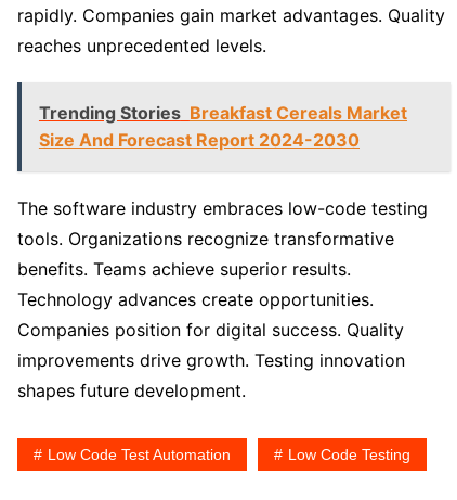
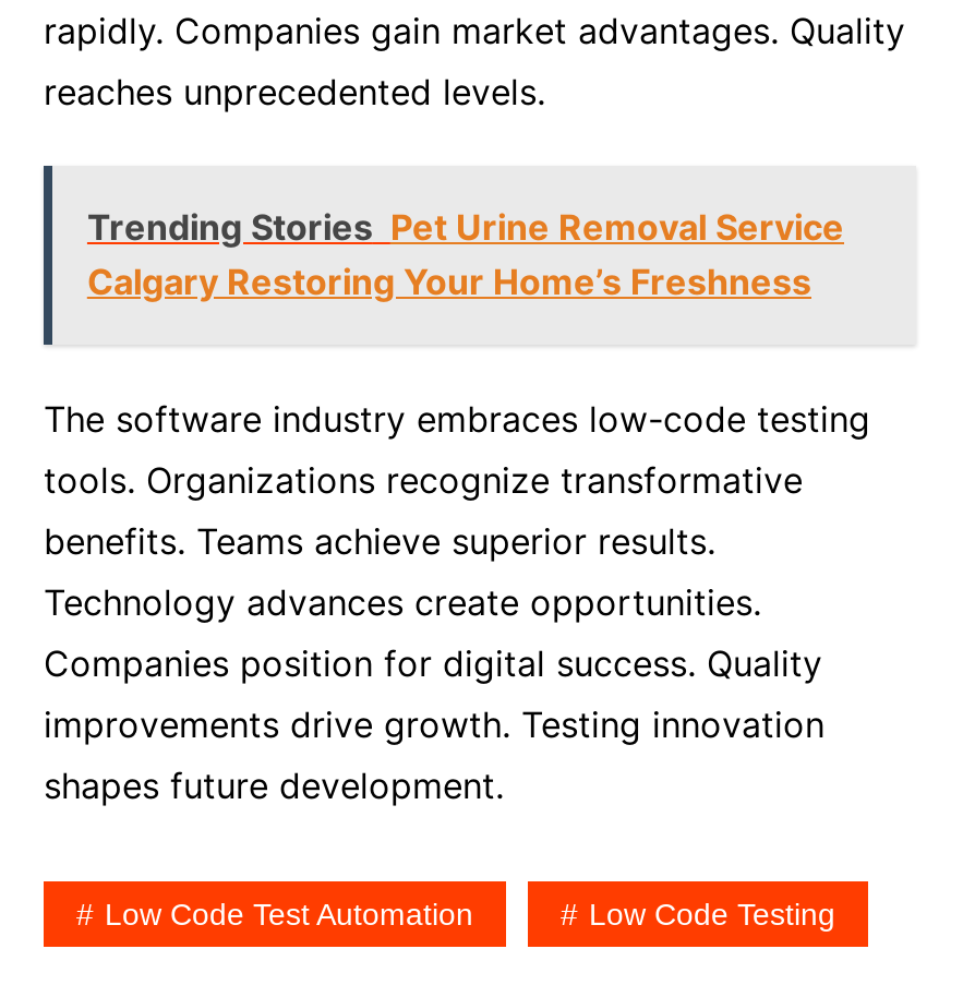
- Trending Stories Breakfast Cereals Market
- Size And Forecast Report 2024-2030
+ Trending Stories Pet Urine Removal Service
+ Calgary Restoring Your Home’s Freshness
